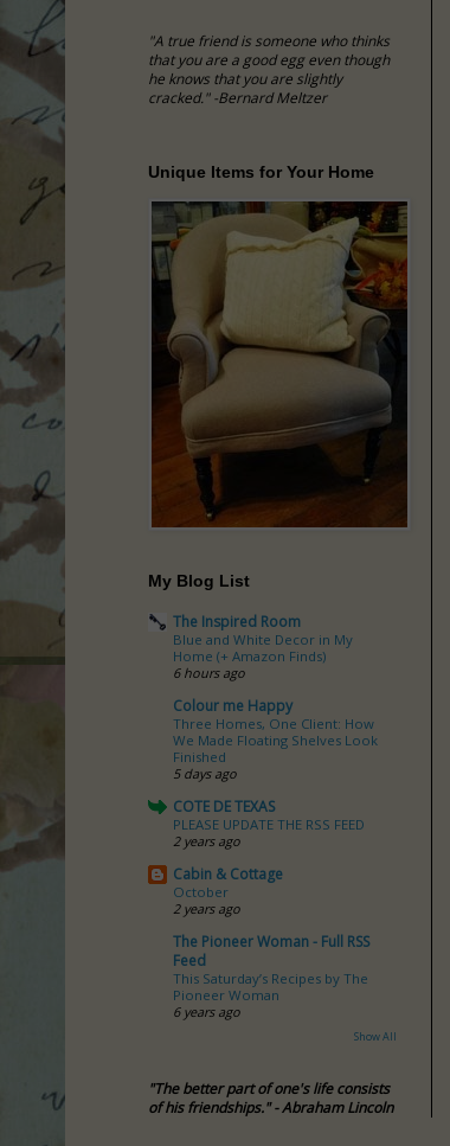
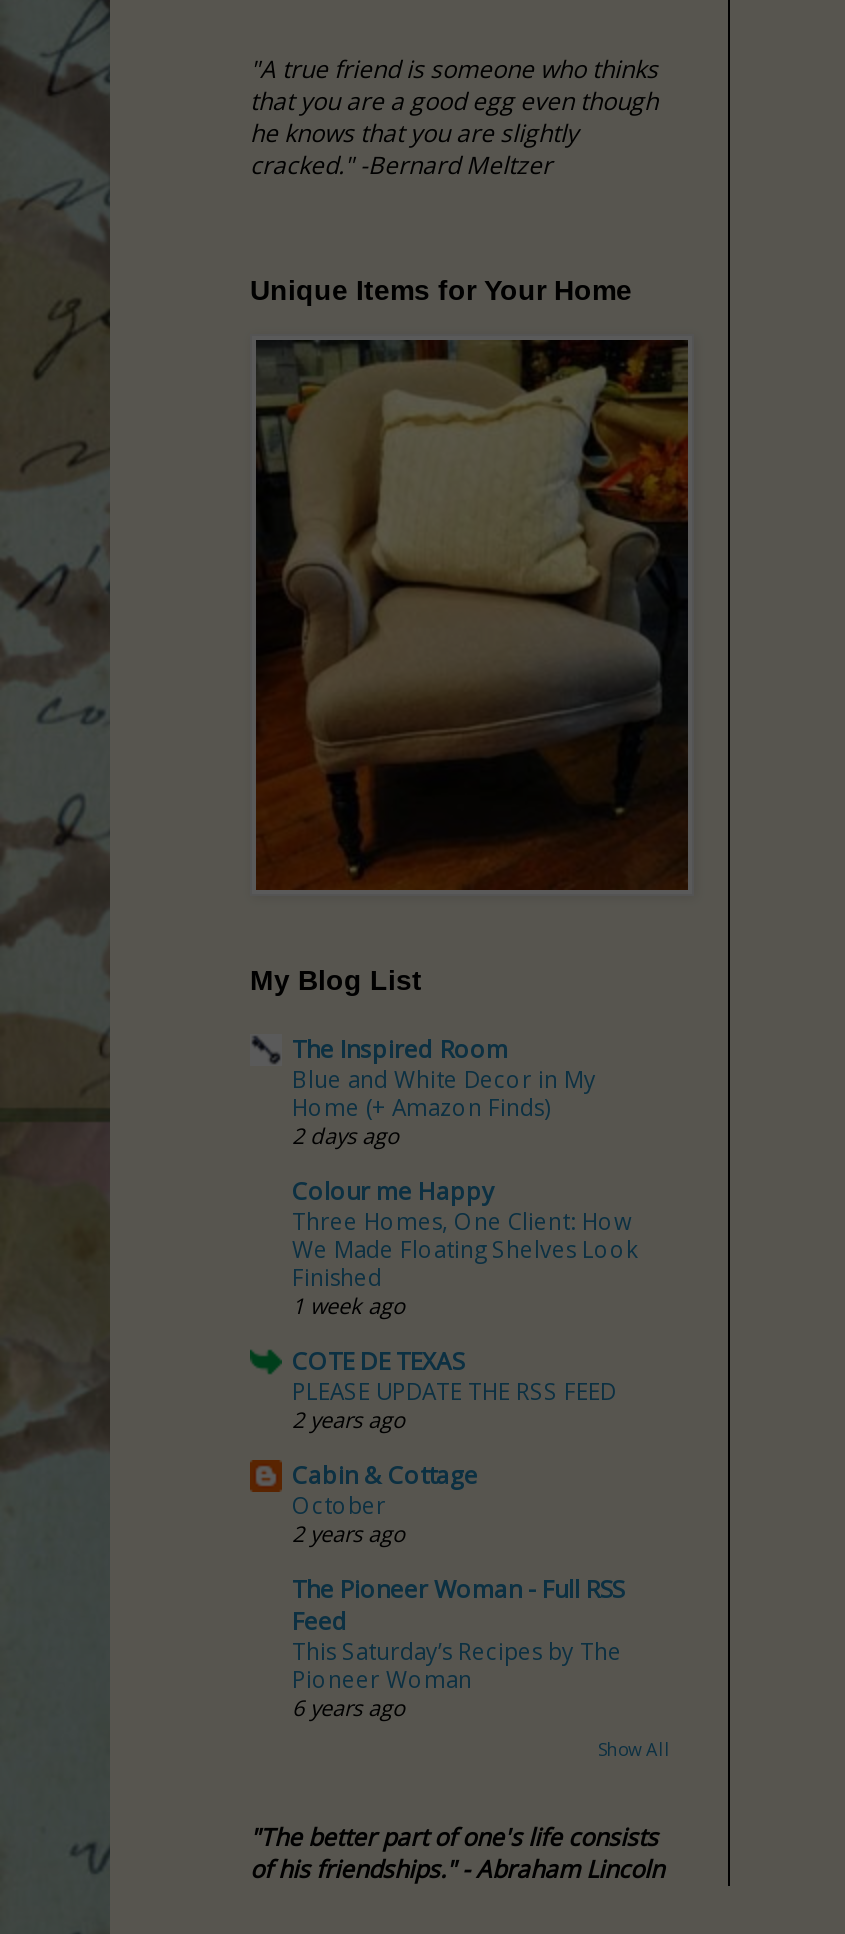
- 6 hours ago
+ 2 days ago

- 5 days ago
+ 1 week ago
